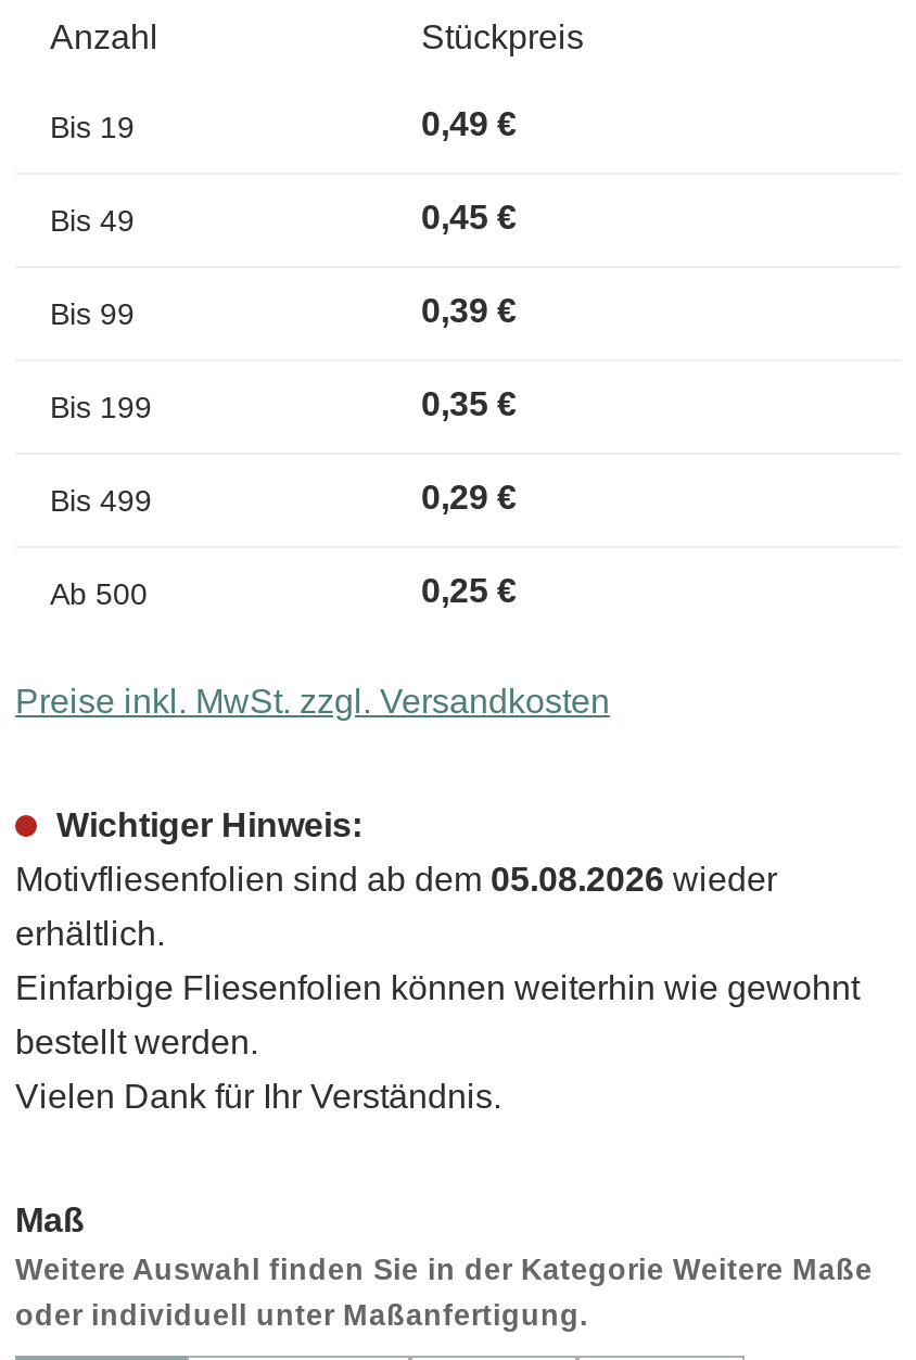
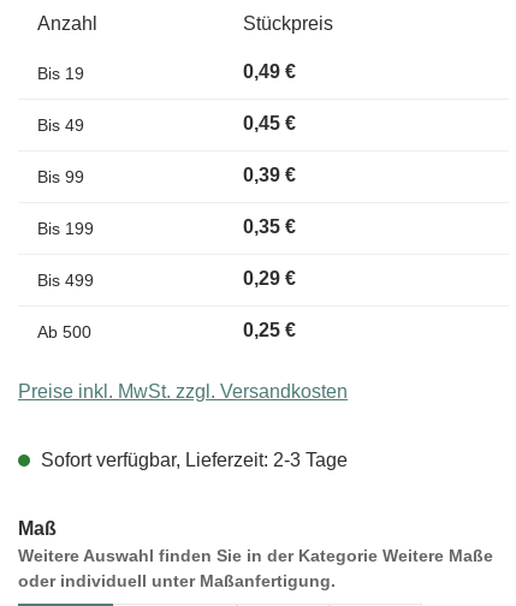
- Wichtiger Hinweis:
- Motivfliesenfolien sind ab dem 05.08.2026 wieder
- erhältlich.
- Einfarbige Fliesenfolien können weiterhin wie gewohnt
- bestellt werden.
- Vielen Dank für Ihr Verständnis.
+ Sofort verfügbar, Lieferzeit: 2-3 Tage
